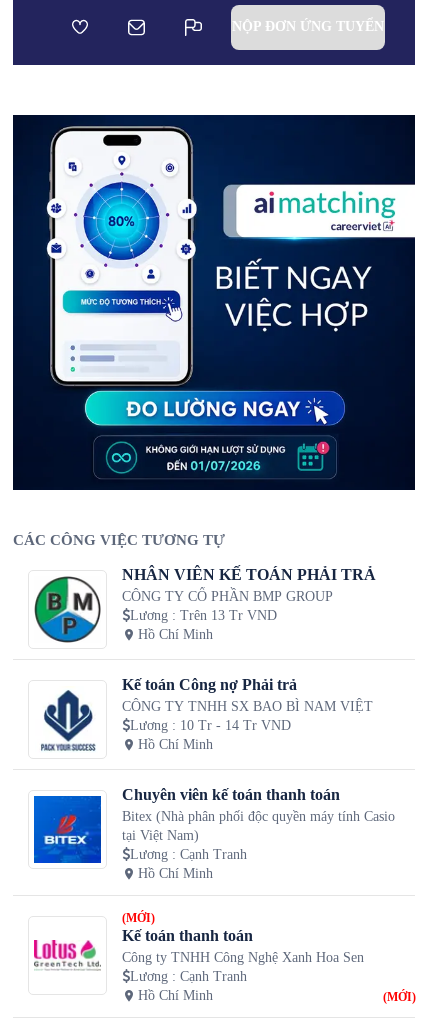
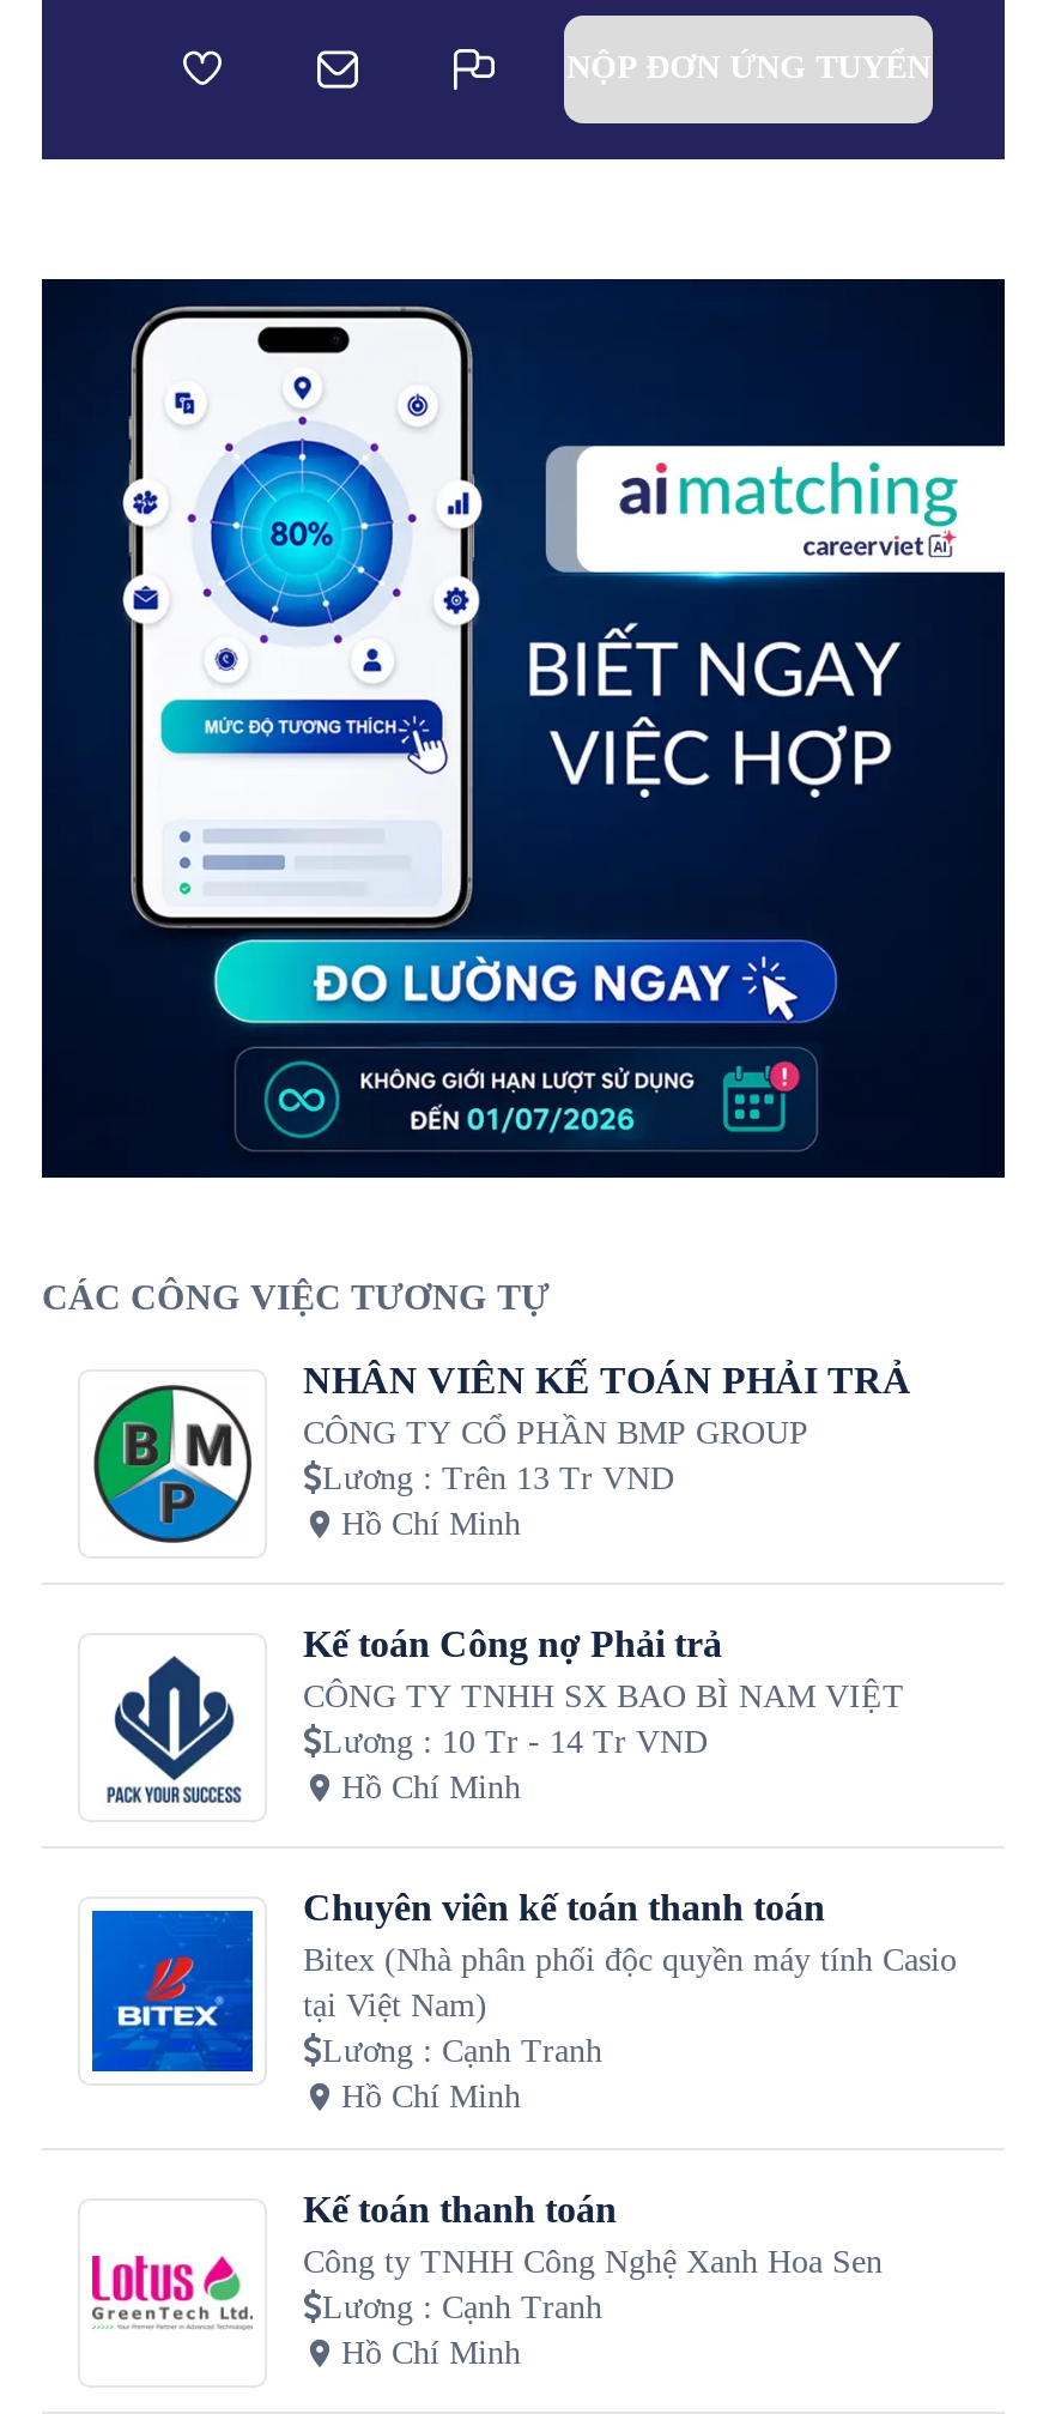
- (MỚI)

- [image]
+ [image]

- (MỚI)
